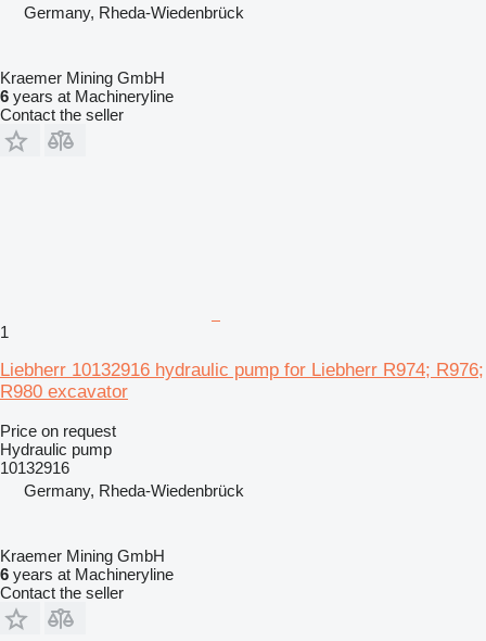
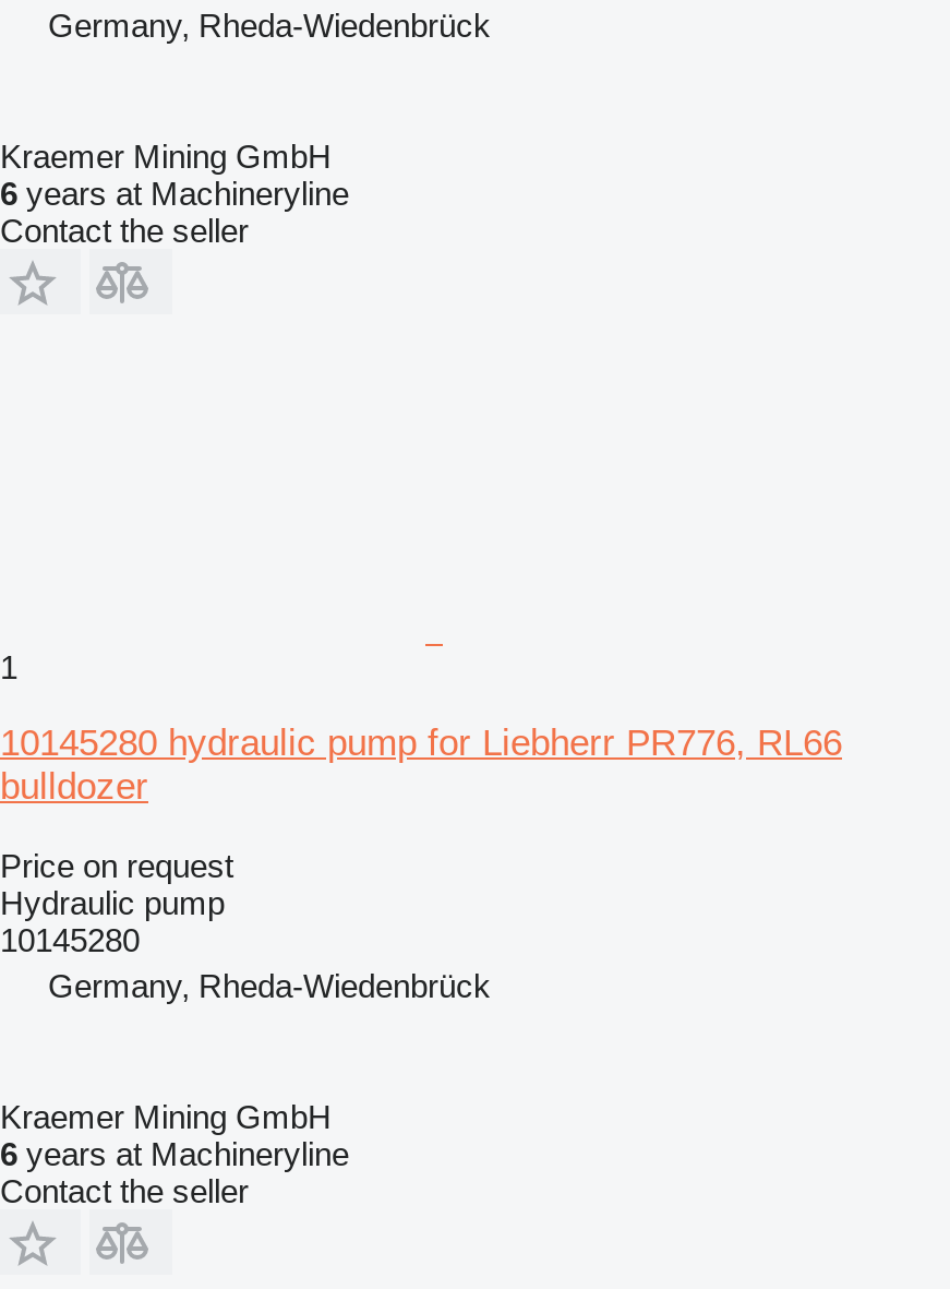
- Liebherr 10132916 hydraulic pump for Liebherr R974; R976;
- R980 excavator
+ 10145280 hydraulic pump for Liebherr PR776, RL66
+ bulldozer

- 10132916
+ 10145280
